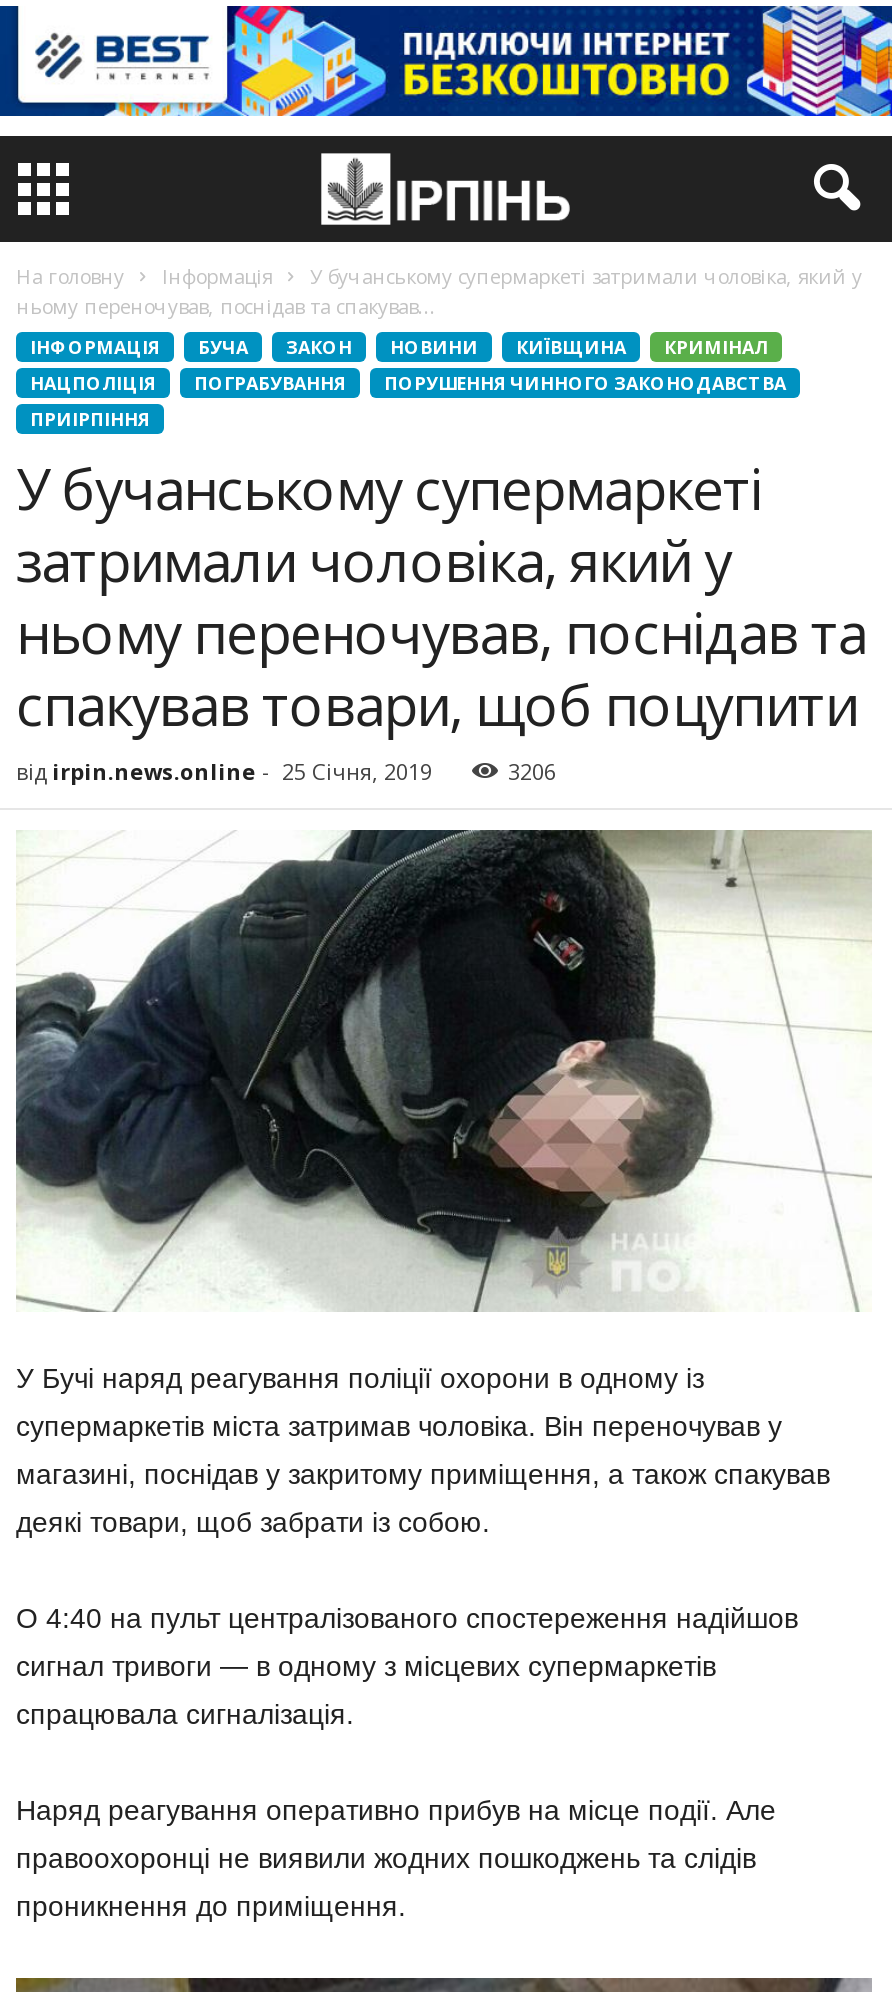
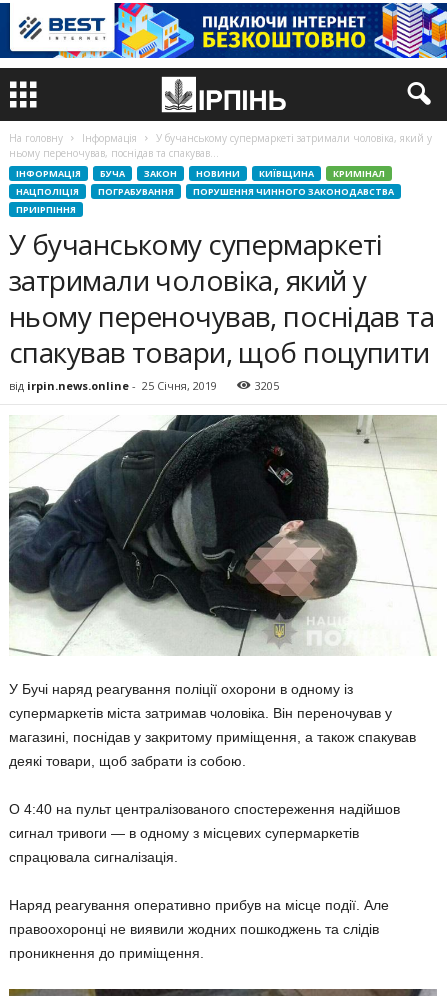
- 3206
+ 3205
